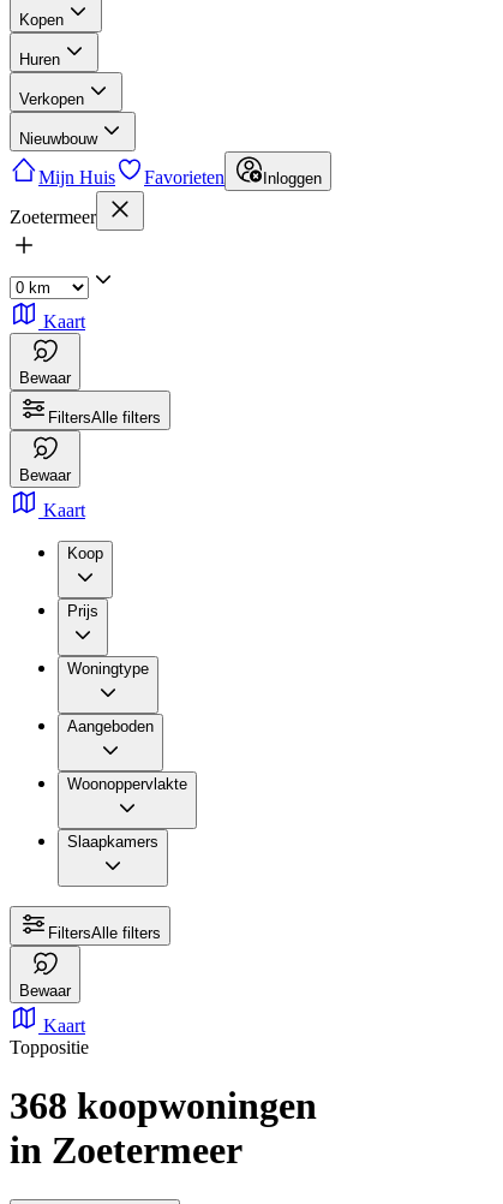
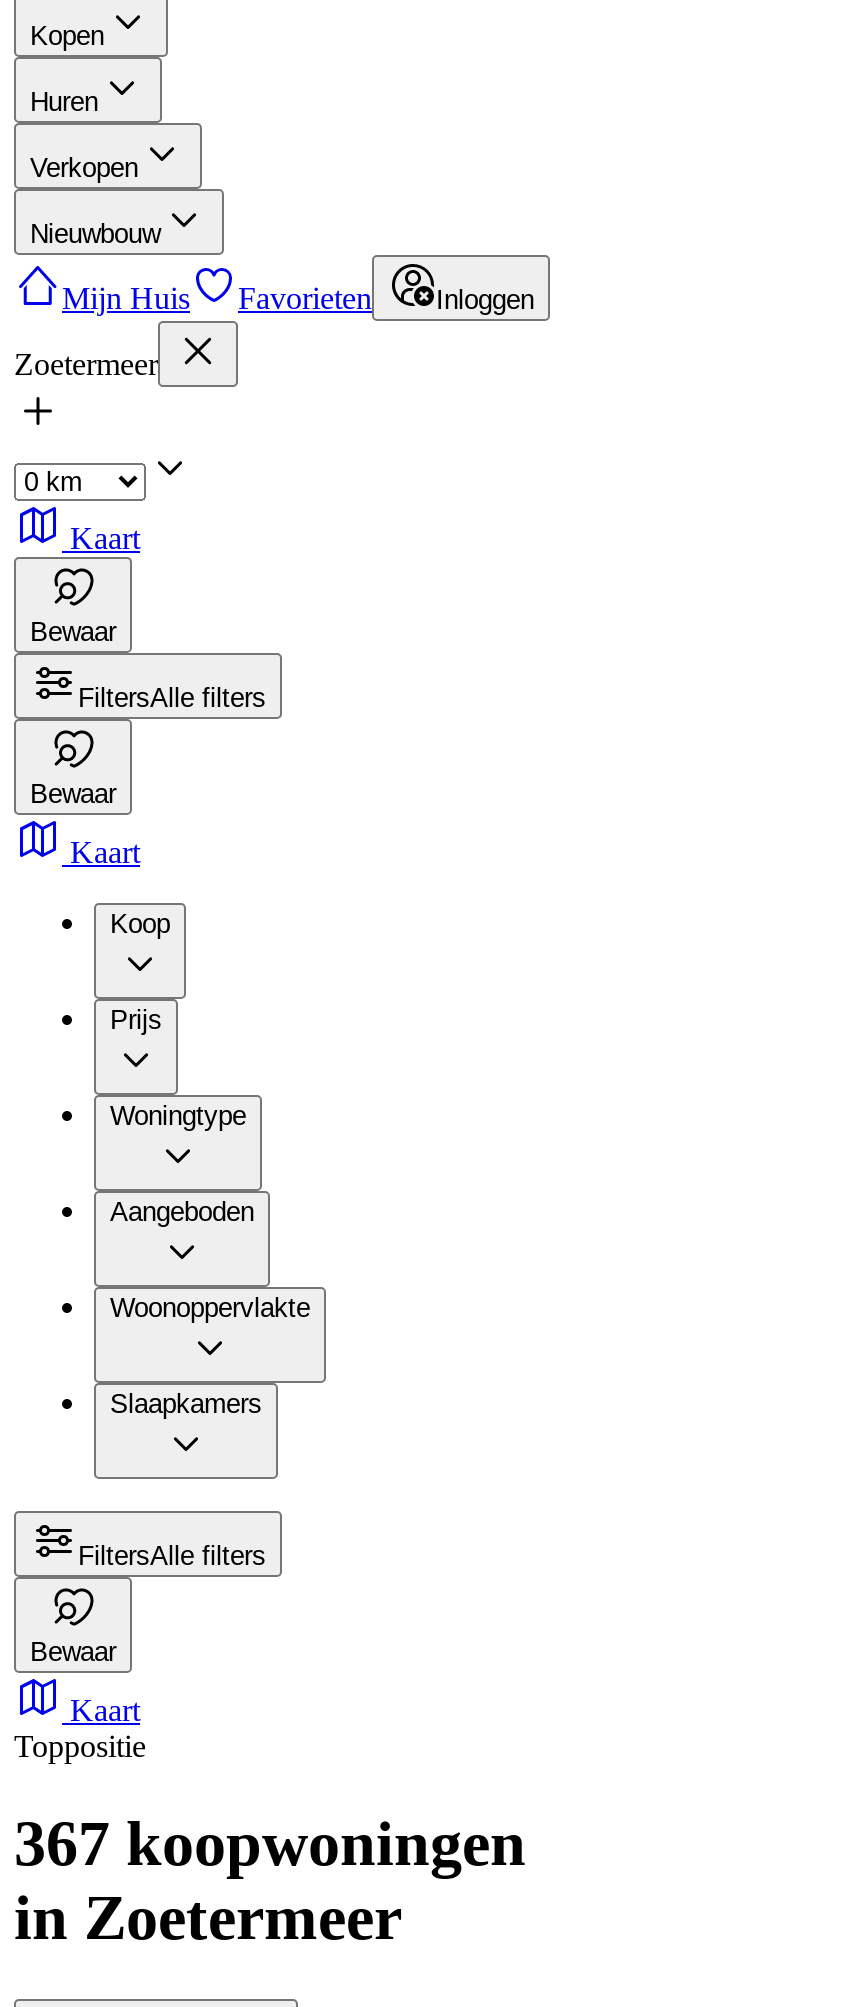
- 368 koopwoningen
+ 367 koopwoningen
